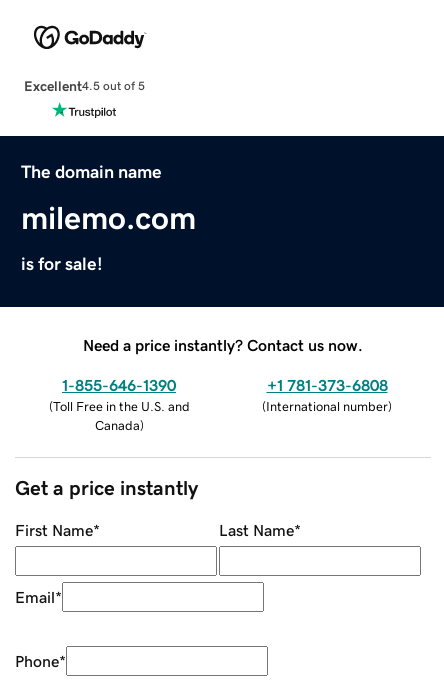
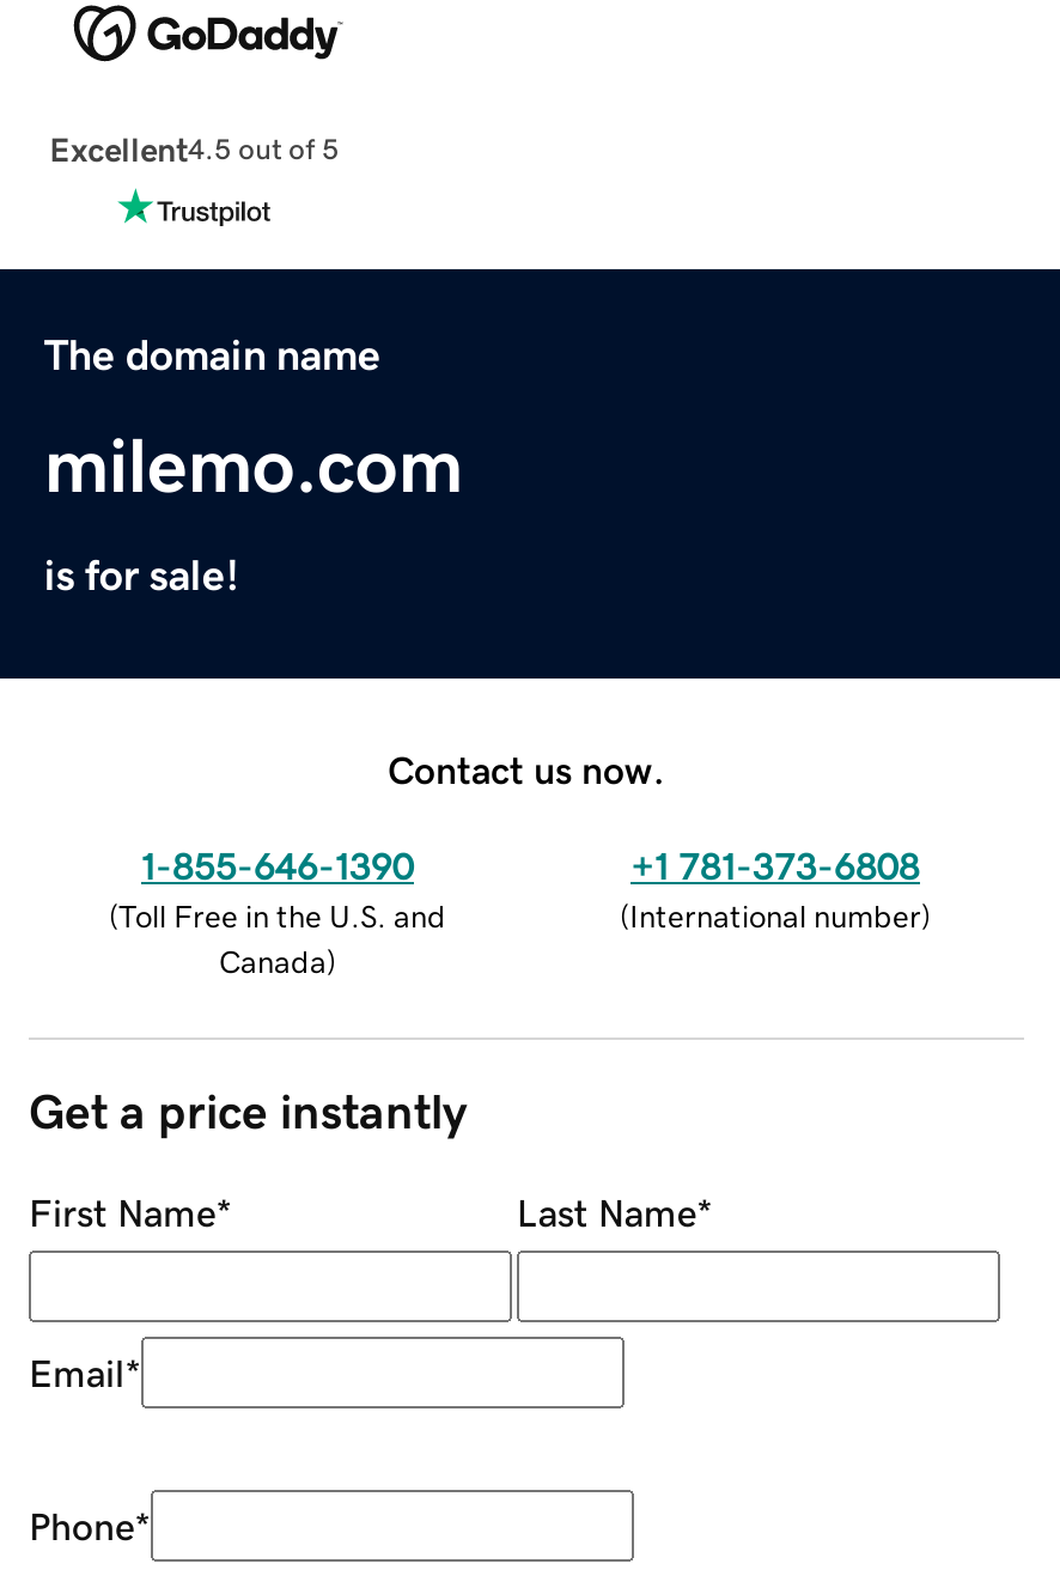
- Need a price instantly? Contact us now.
+ Contact us now.
